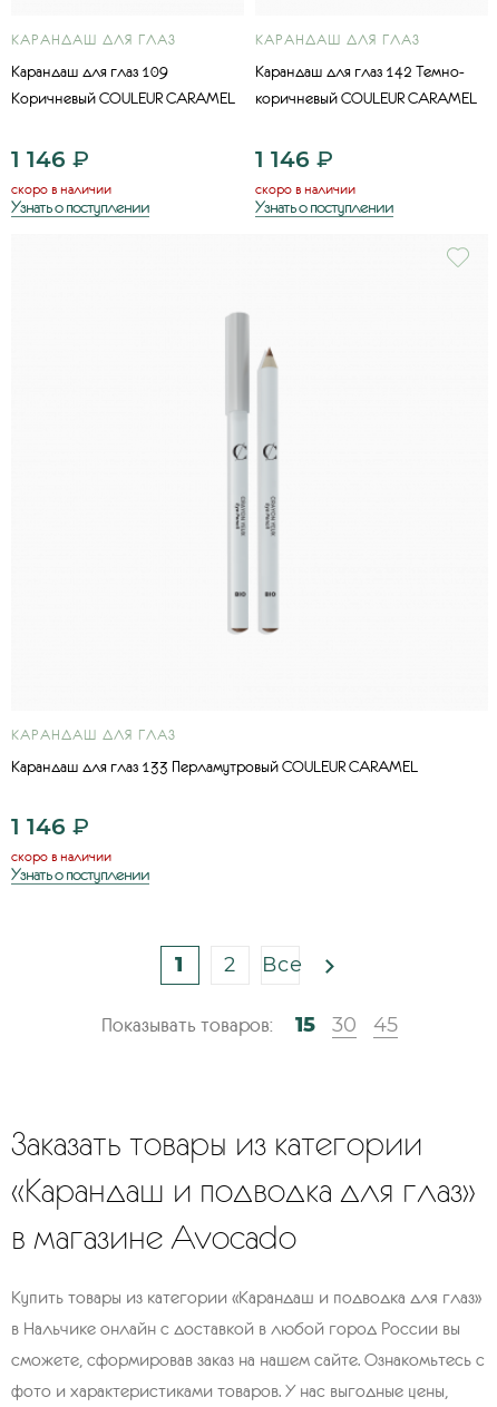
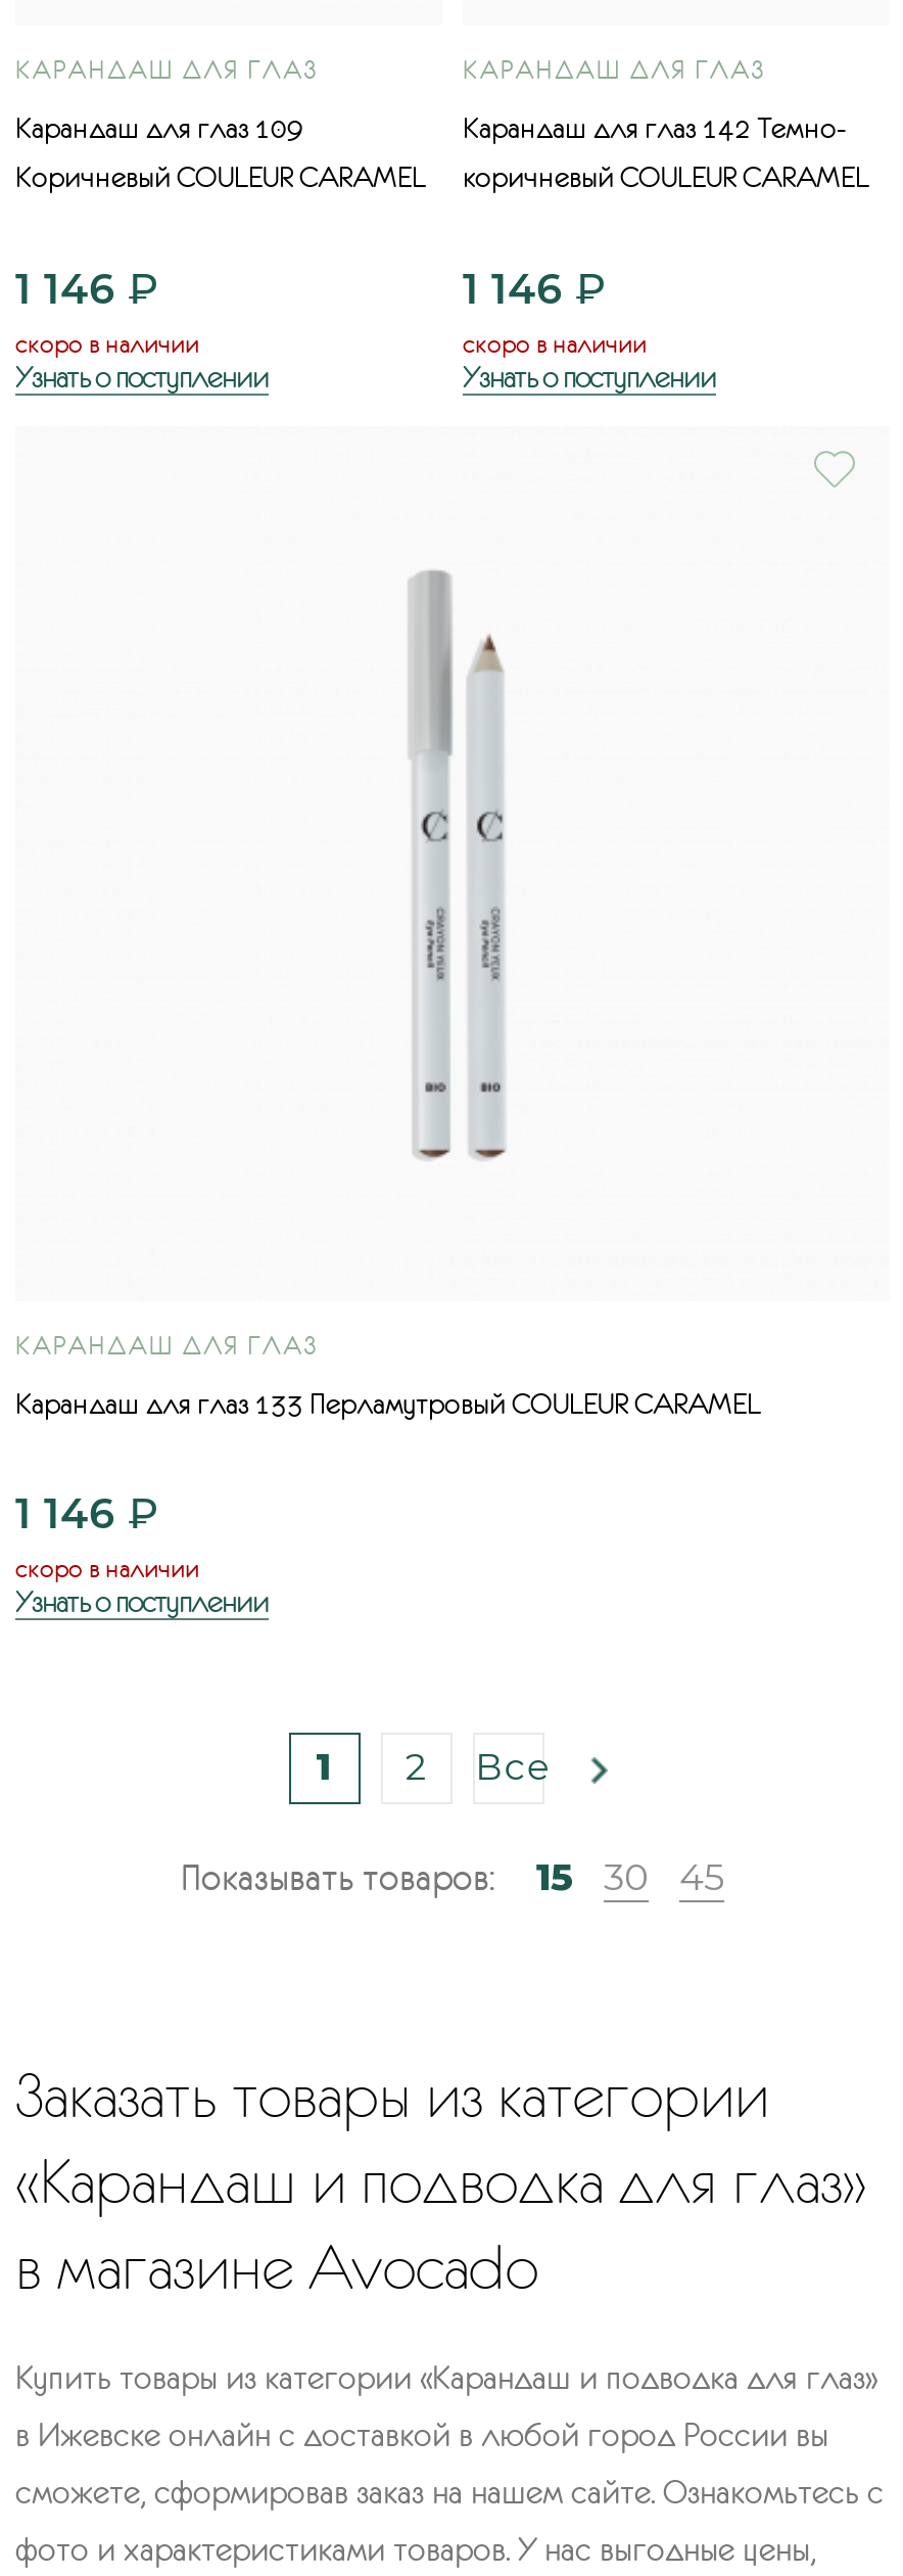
- в Нальчике онлайн с доставкой в любой город России вы
+ в Ижевске онлайн с доставкой в любой город России вы
